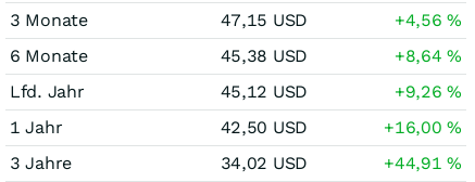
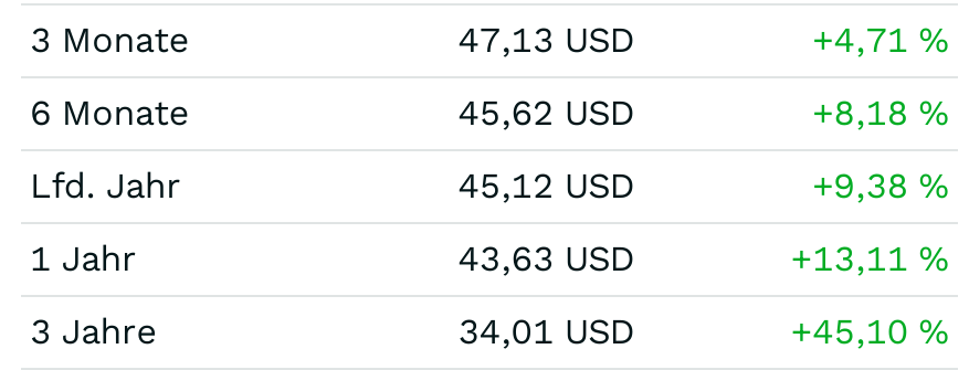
- 47,15 USD
+ 47,13 USD

- +4,56%
+ +4,71%

- 45,38 USD
+ 45,62 USD

- +8,64%
+ +8,18%

- +9,26%
+ +9,38%

- 42,50 USD
+ 43,63 USD

- +16,00%
+ +13,11%

- 34,02 USD
+ 34,01 USD

- +44,91%
+ +45,10%
